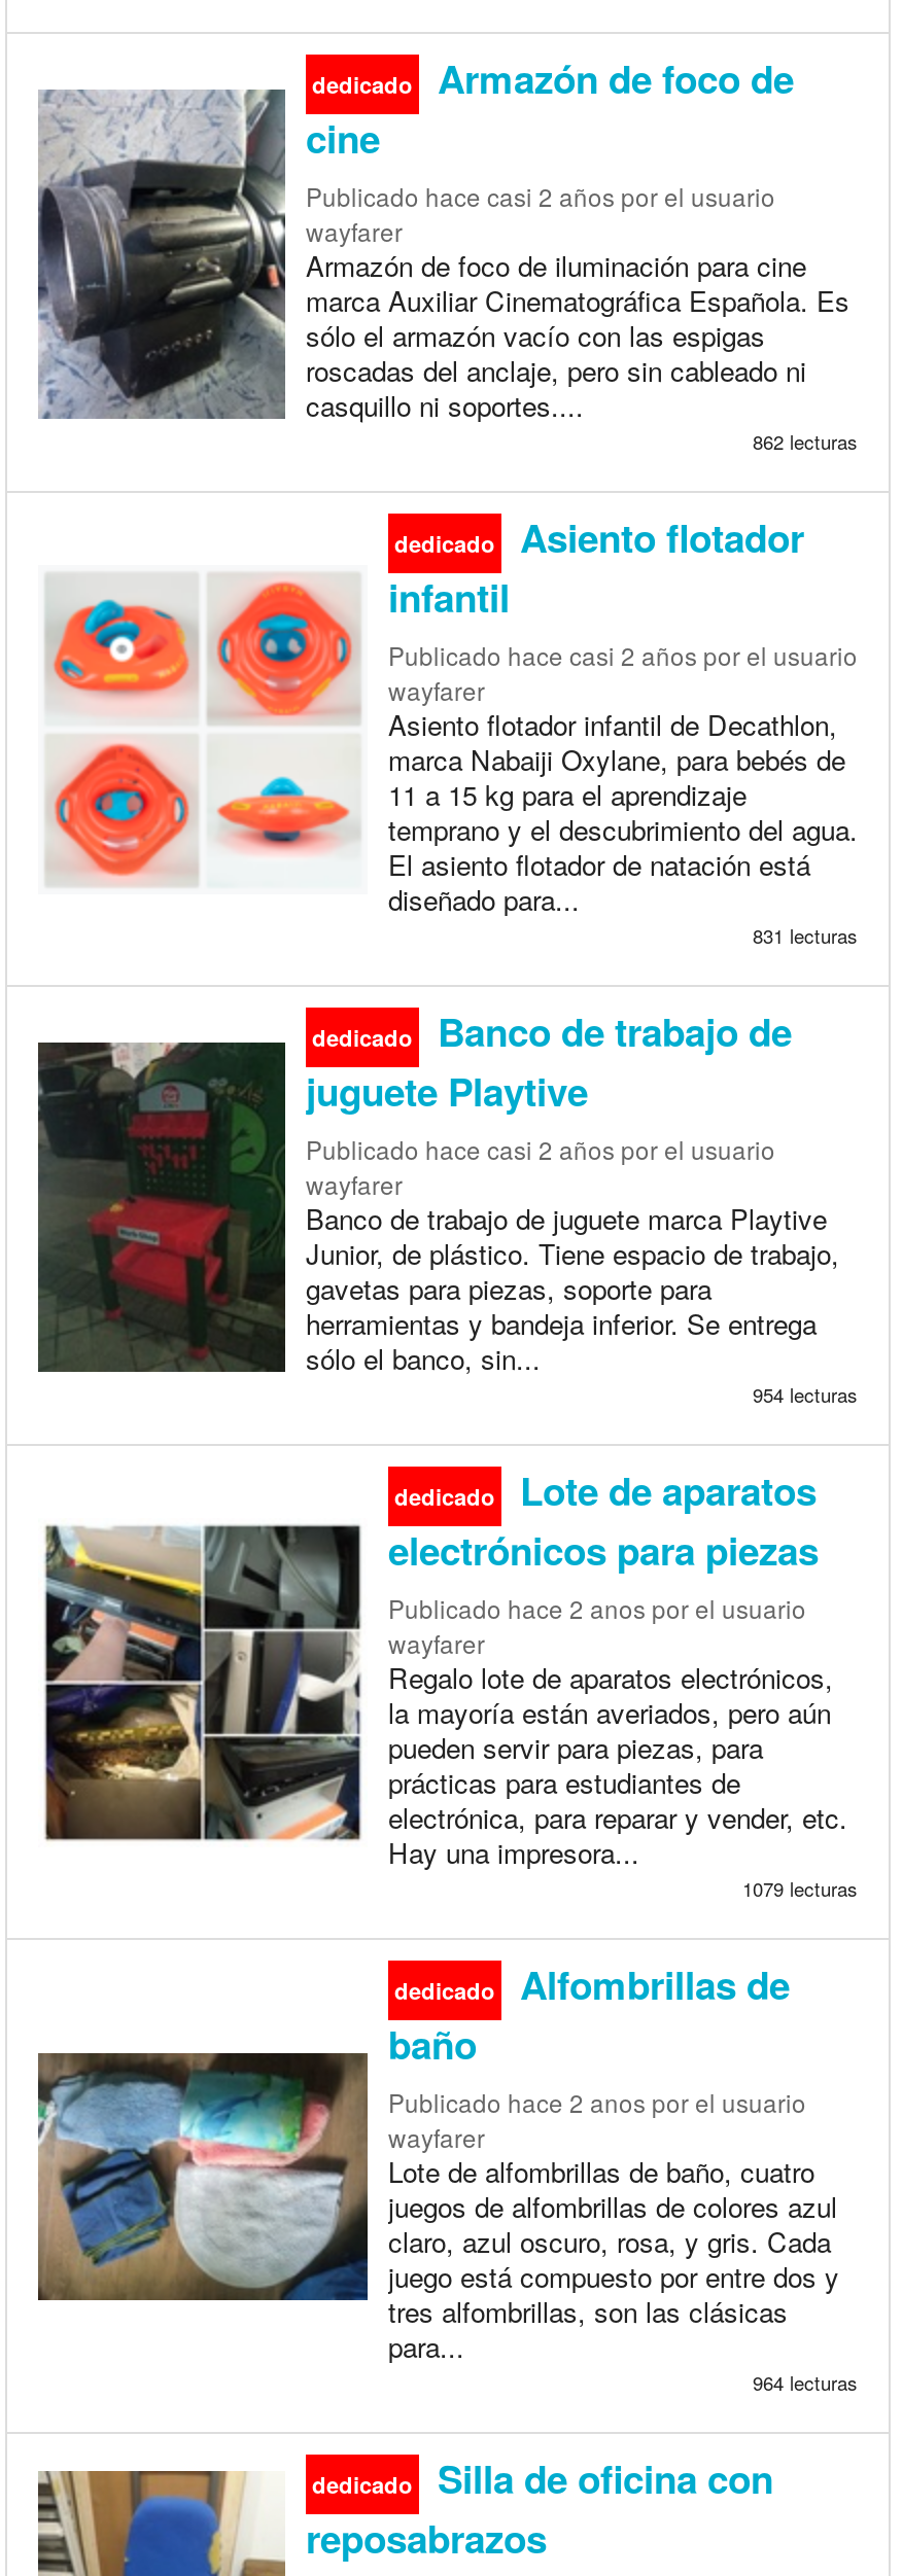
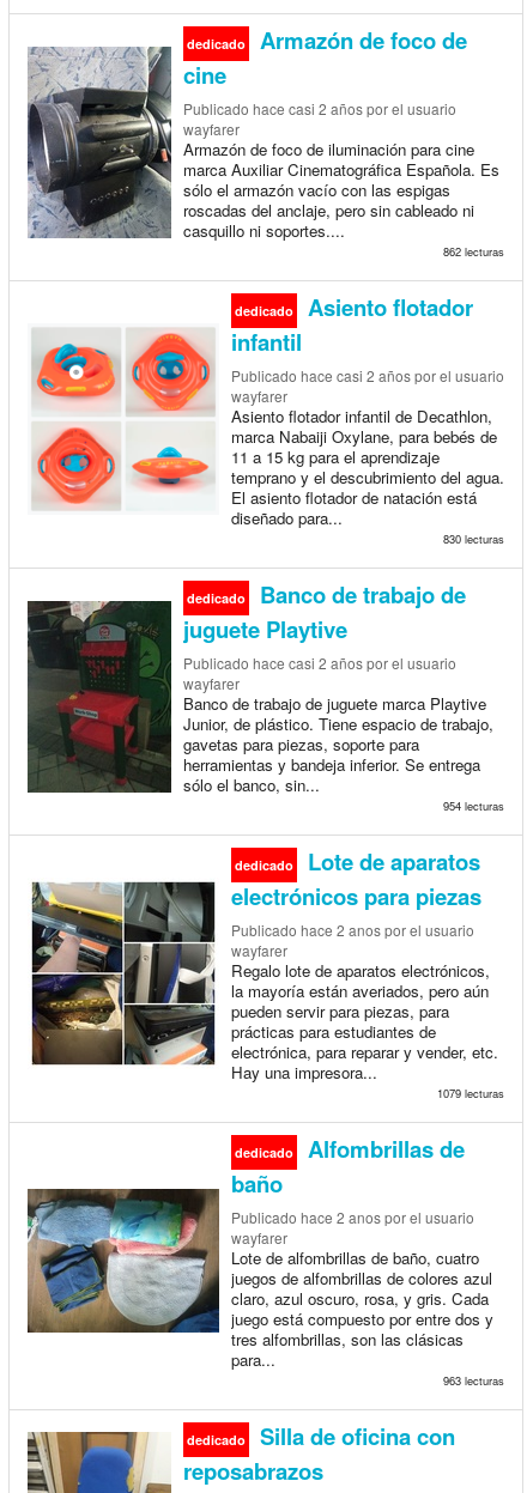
- 831 lecturas
+ 830 lecturas

- 964 lecturas
+ 963 lecturas
